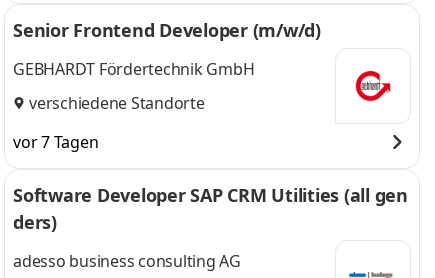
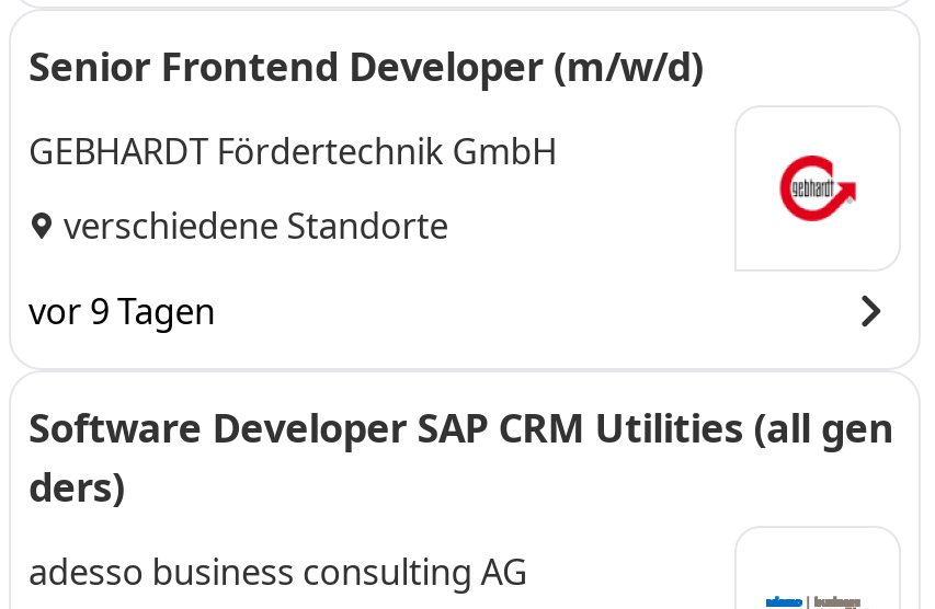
- vor 7 Tagen
+ vor 9 Tagen
